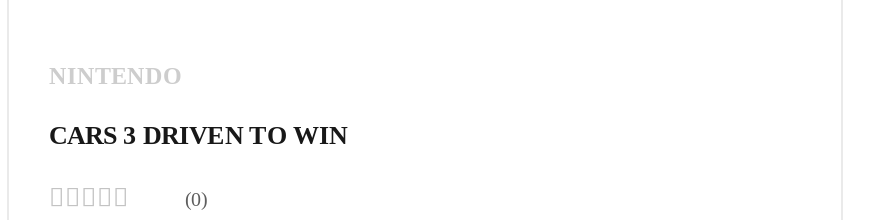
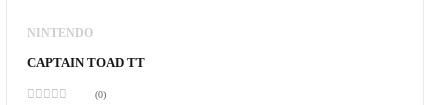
- CARS 3 DRIVEN TO WIN
+ CAPTAIN TOAD TT
